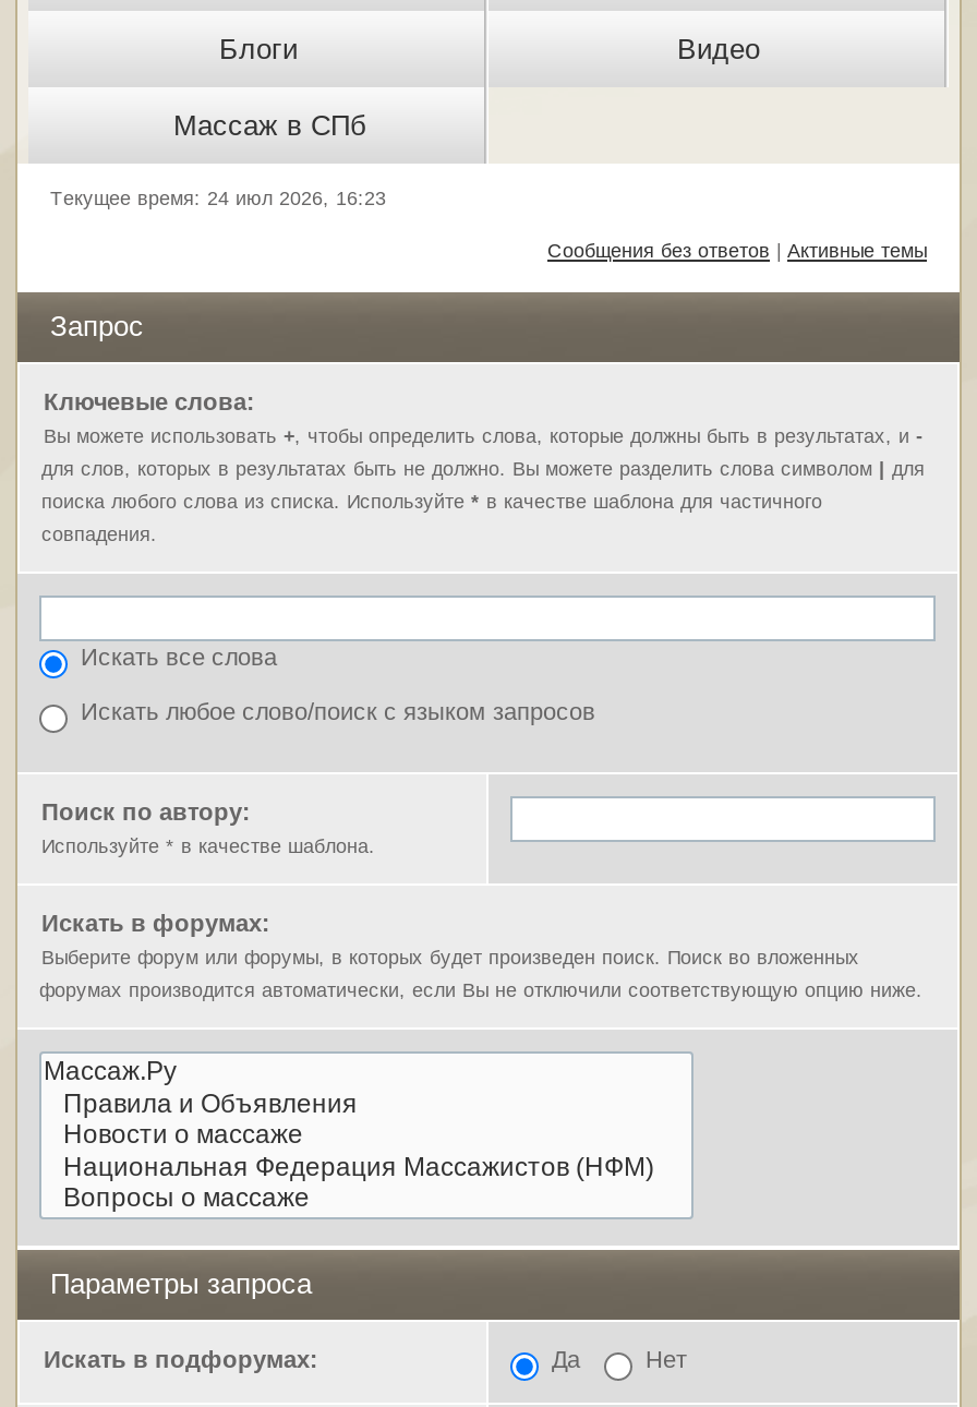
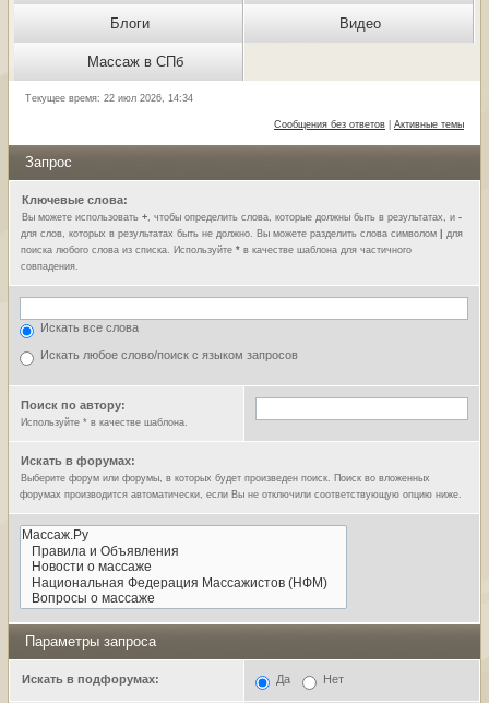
- Текущее время: 24 июл 2026, 16:23
+ Текущее время: 22 июл 2026, 14:34
